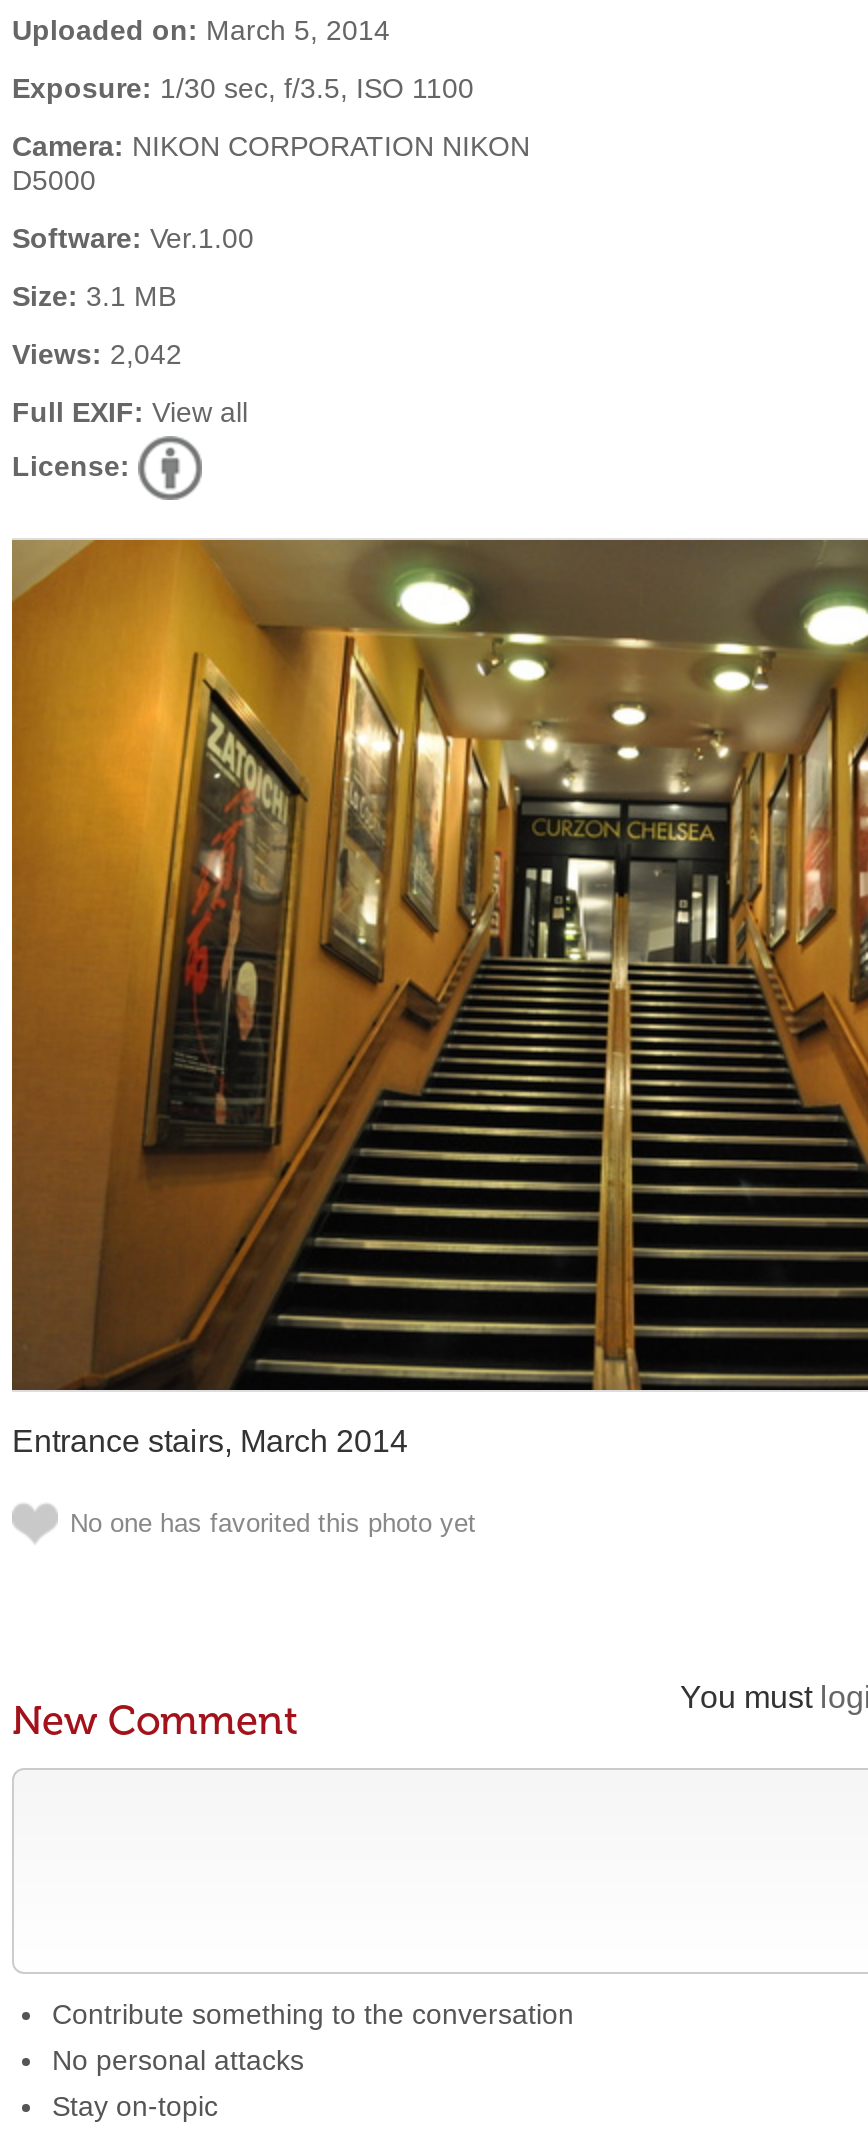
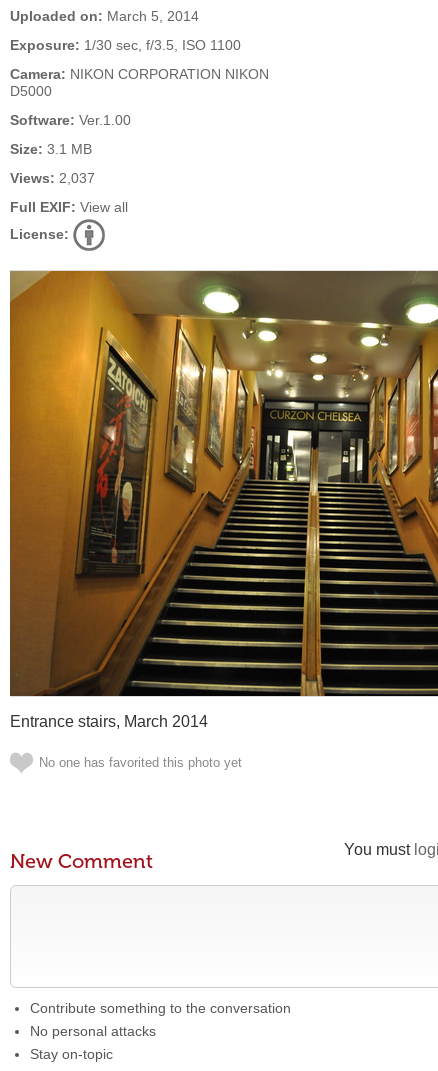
- Views: 2,042
+ Views: 2,037
